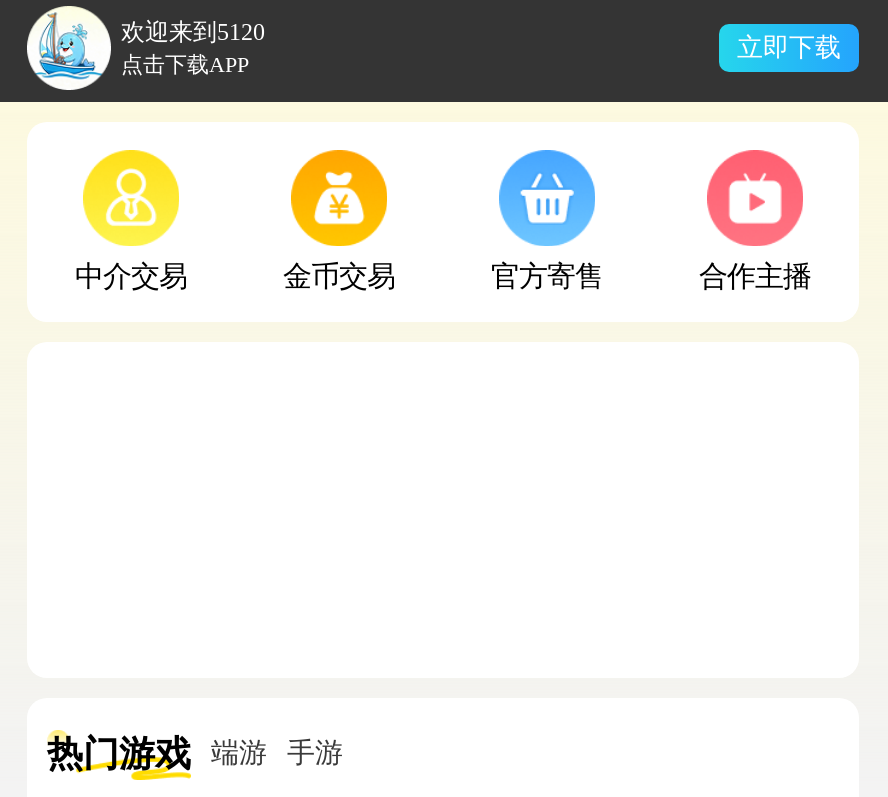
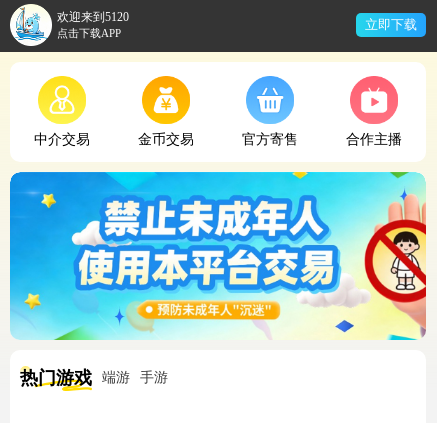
+ [image]
